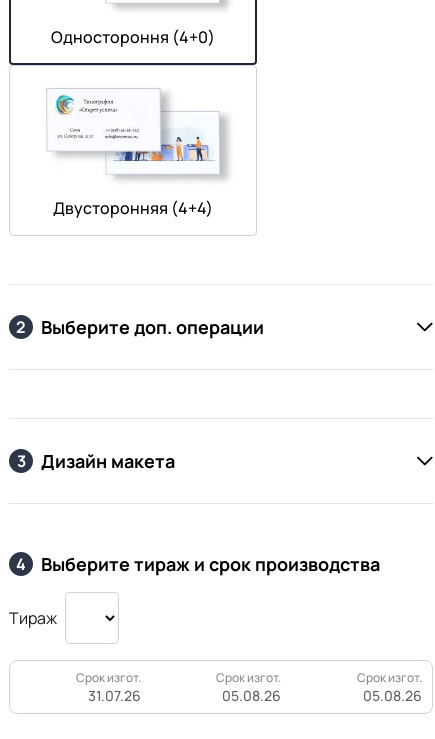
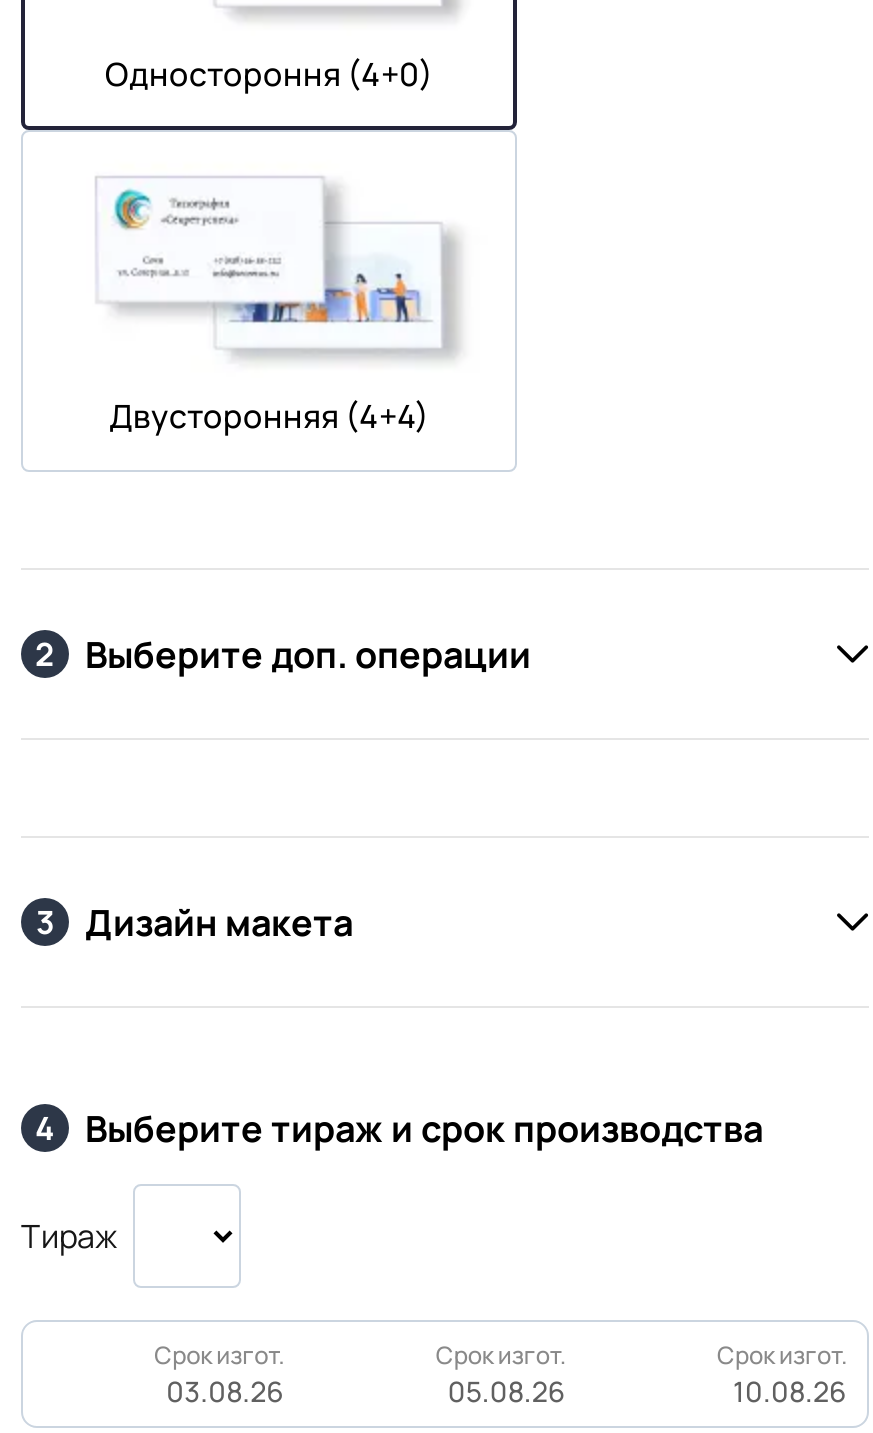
- 31.07.26
+ 03.08.26

- 05.08.26
+ 10.08.26
